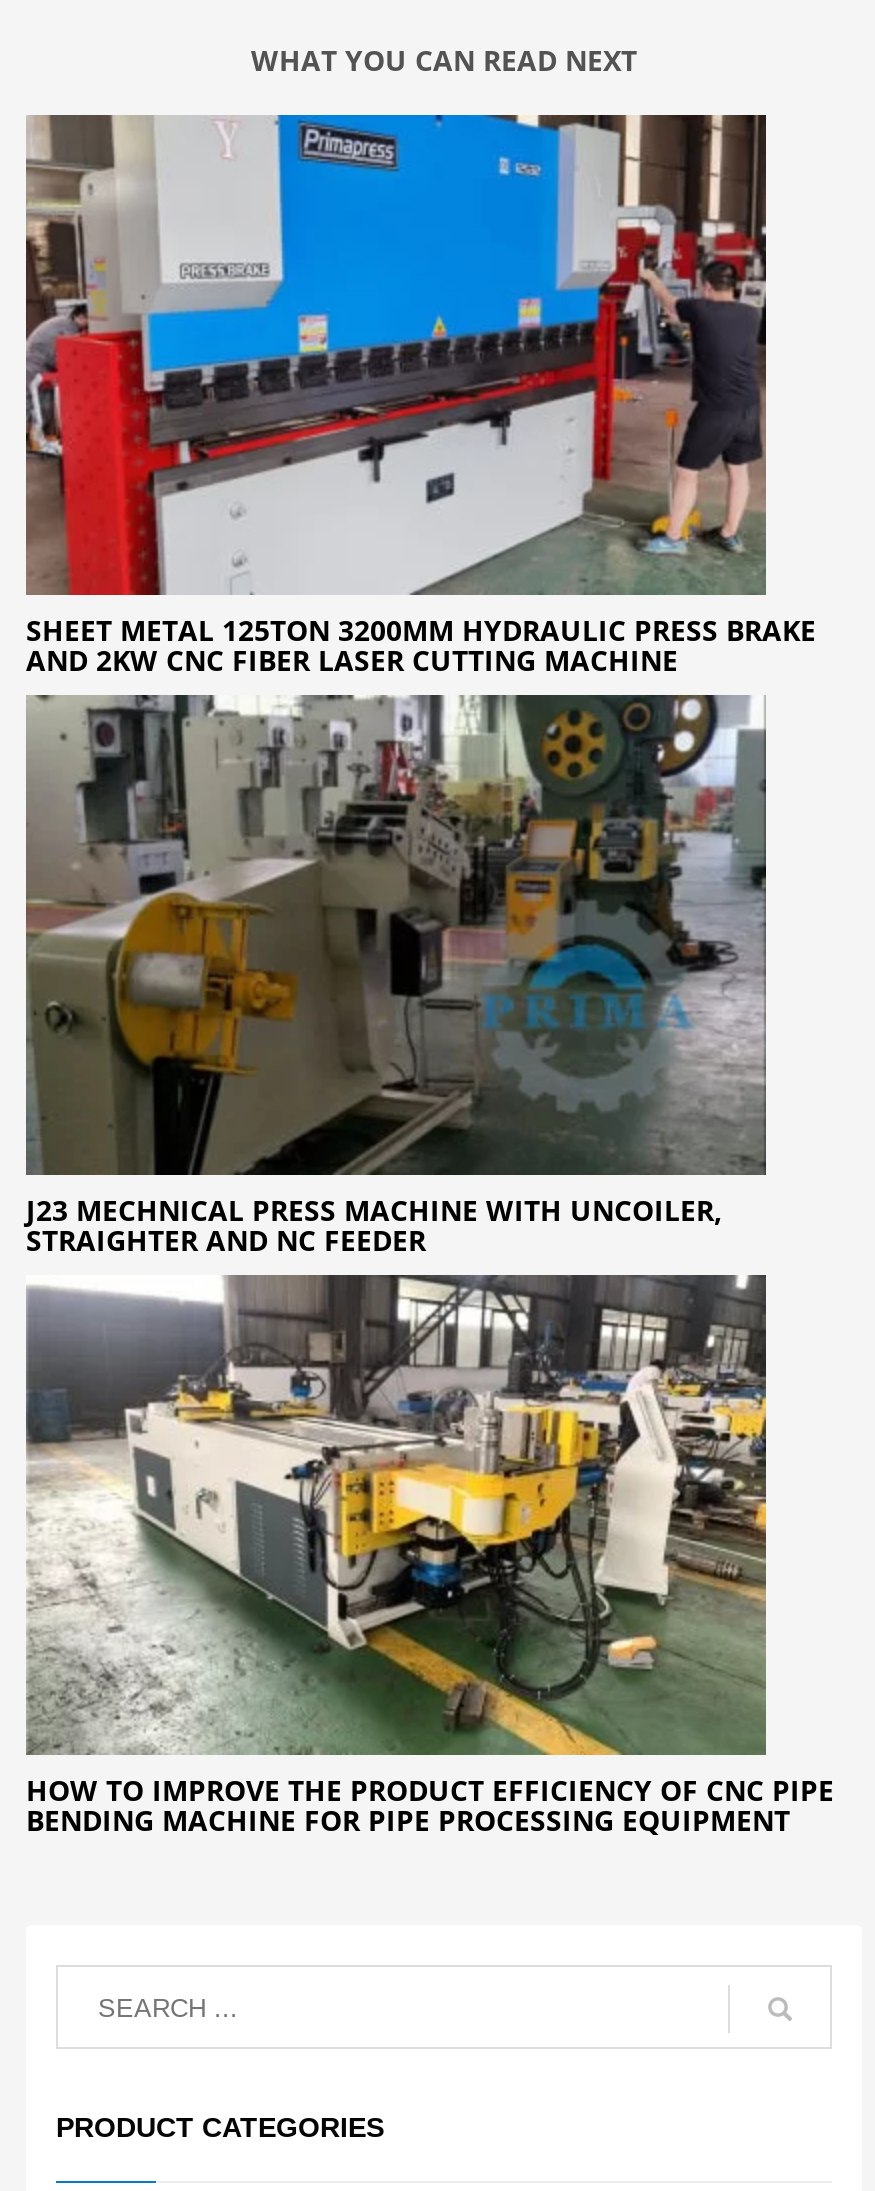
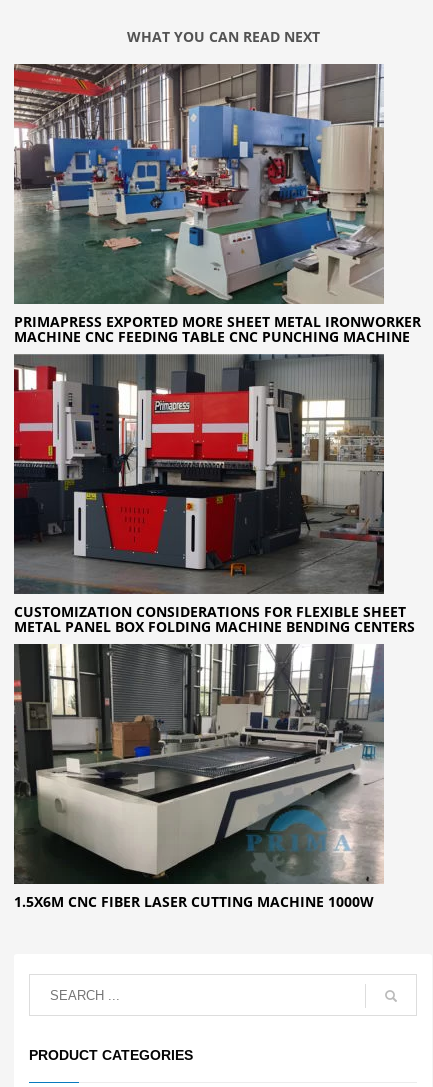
- [image]
- SHEET METAL 125TON 3200MM HYDRAULIC PRESS BRAKE
- AND 2KW CNC FIBER LASER CUTTING MACHINE
+ [image]
+ PRIMAPRESS EXPORTED MORE SHEET METAL IRONWORKER
+ MACHINE CNC FEEDING TABLE CNC PUNCHING MACHINE

- [image]
- J23 MECHNICAL PRESS MACHINE WITH UNCOILER,
- STRAIGHTER AND NC FEEDER
+ [image]
+ CUSTOMIZATION CONSIDERATIONS FOR FLEXIBLE SHEET
+ METAL PANEL BOX FOLDING MACHINE BENDING CENTERS

- [image]
- HOW TO IMPROVE THE PRODUCT EFFICIENCY OF CNC PIPE
- BENDING MACHINE FOR PIPE PROCESSING EQUIPMENT
+ [image]
+ 1.5X6M CNC FIBER LASER CUTTING MACHINE 1000W
